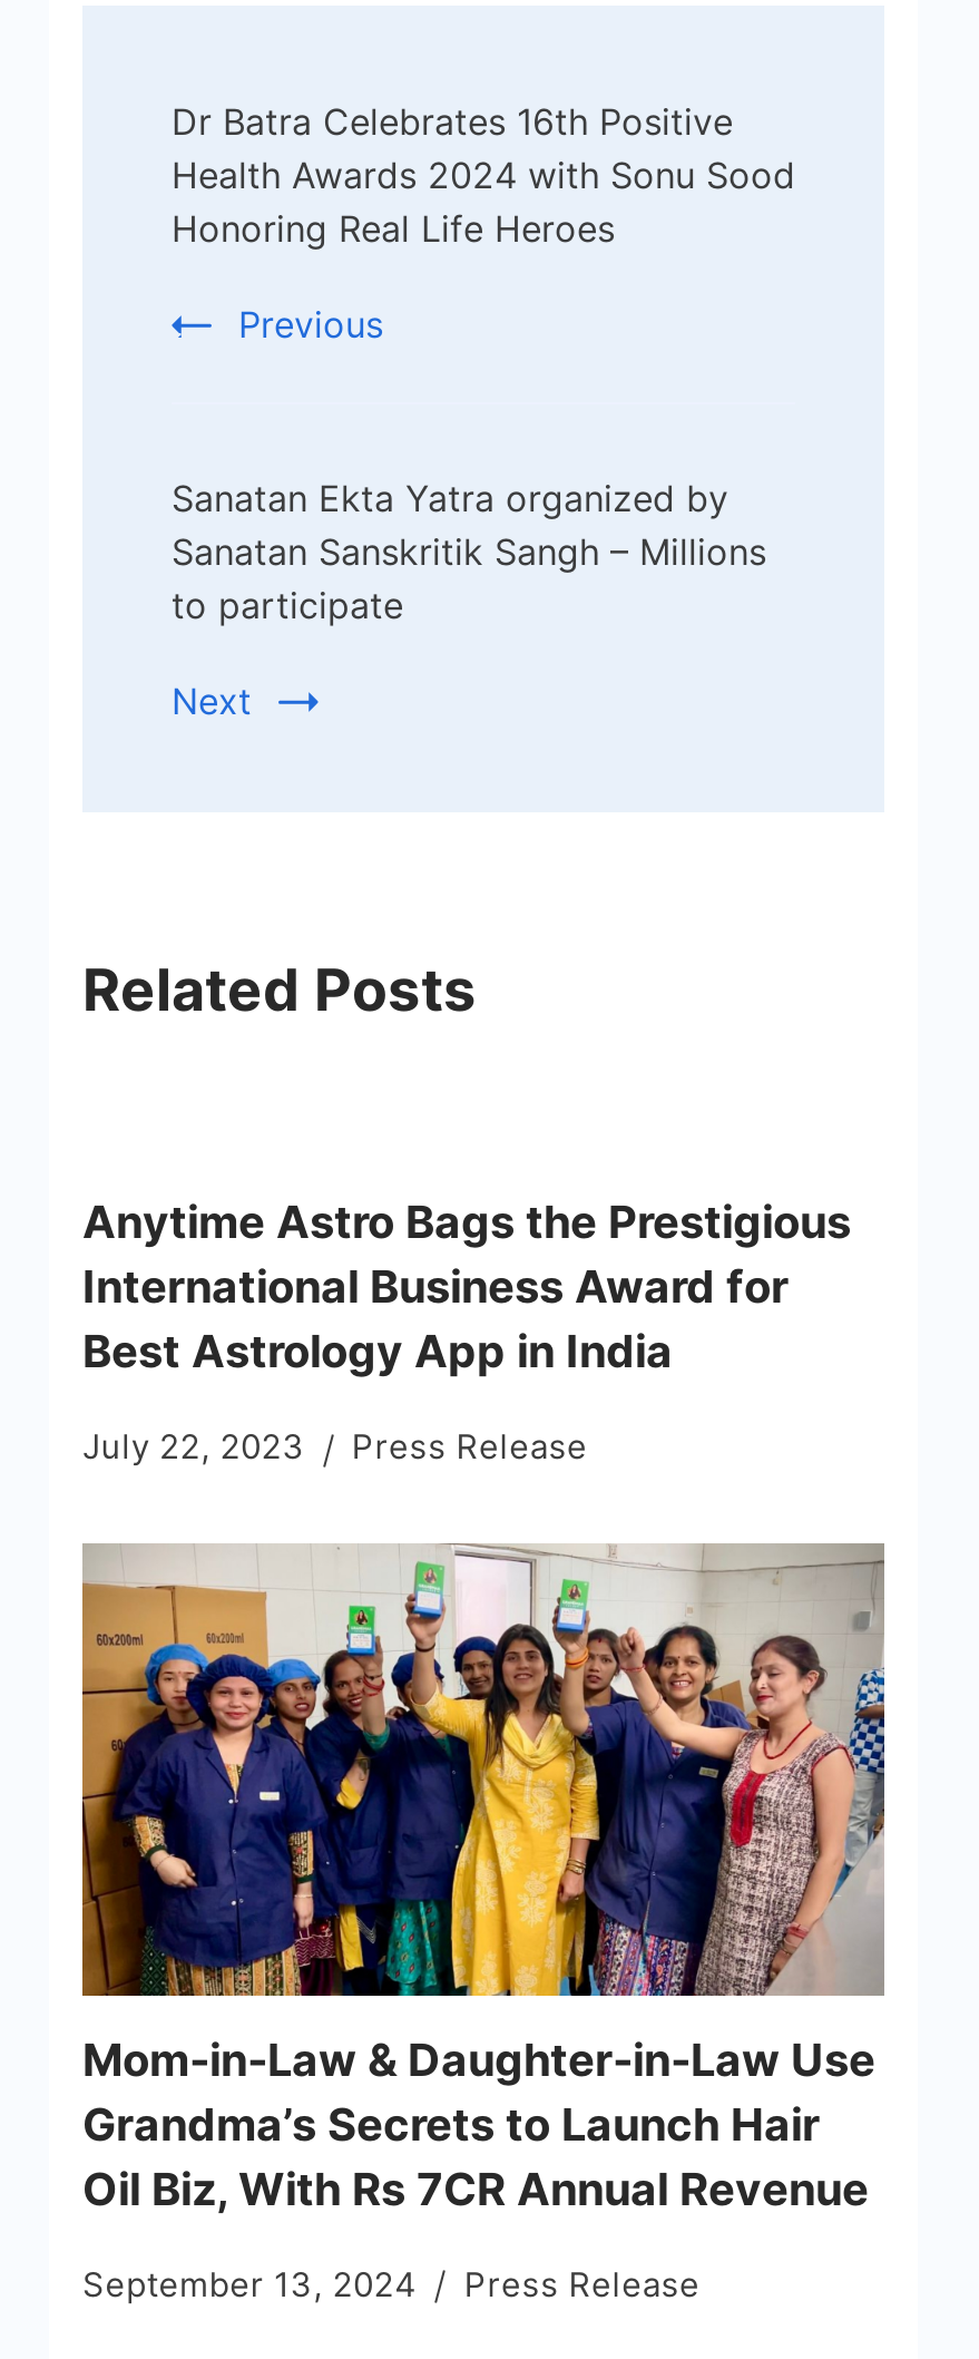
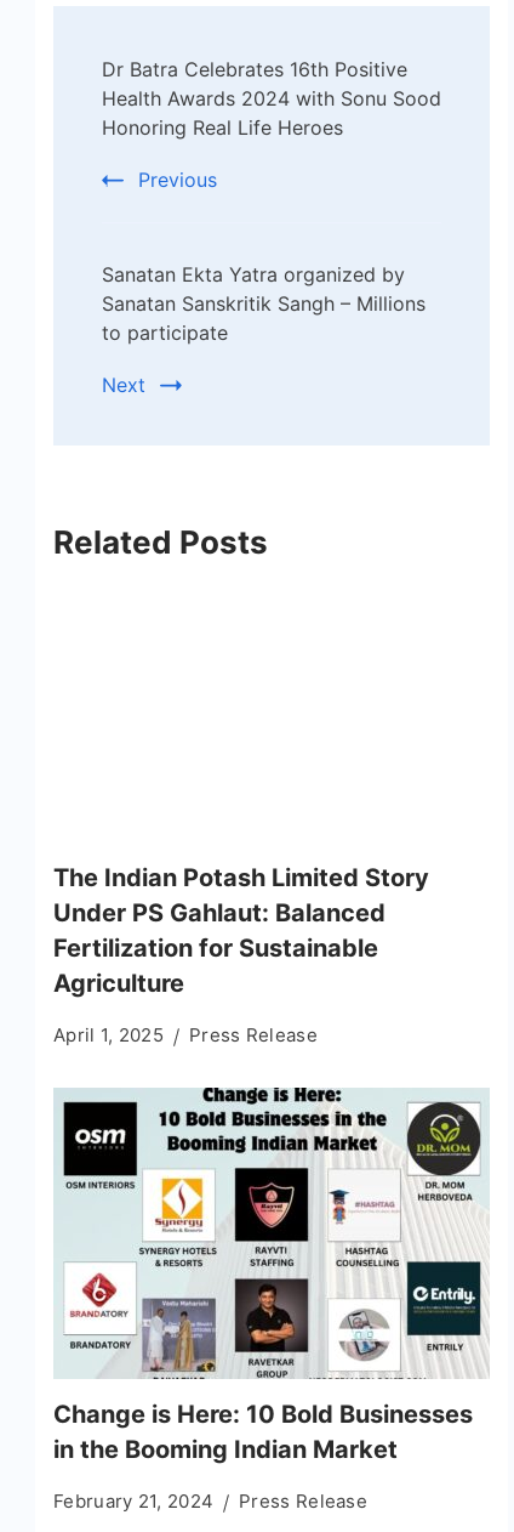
- Anytime Astro Bags the Prestigious
- International Business Award for
- Best Astrology App in India
+ The Indian Potash Limited Story
+ Under PS Gahlaut: Balanced
+ Fertilization for Sustainable
+ Agriculture

- July 22, 2023 Press Release
+ April 1, 2025 Press Release

- [image]
+ [image]

- Mom-in-Law & Daughter-in-Law Use
- Grandma’s Secrets to Launch Hair
- Oil Biz, With Rs 7CR Annual Revenue
+ Change is Here: 10 Bold Businesses
+ in the Booming Indian Market

- September 13, 2024 Press Release
+ February 21, 2024 Press Release
